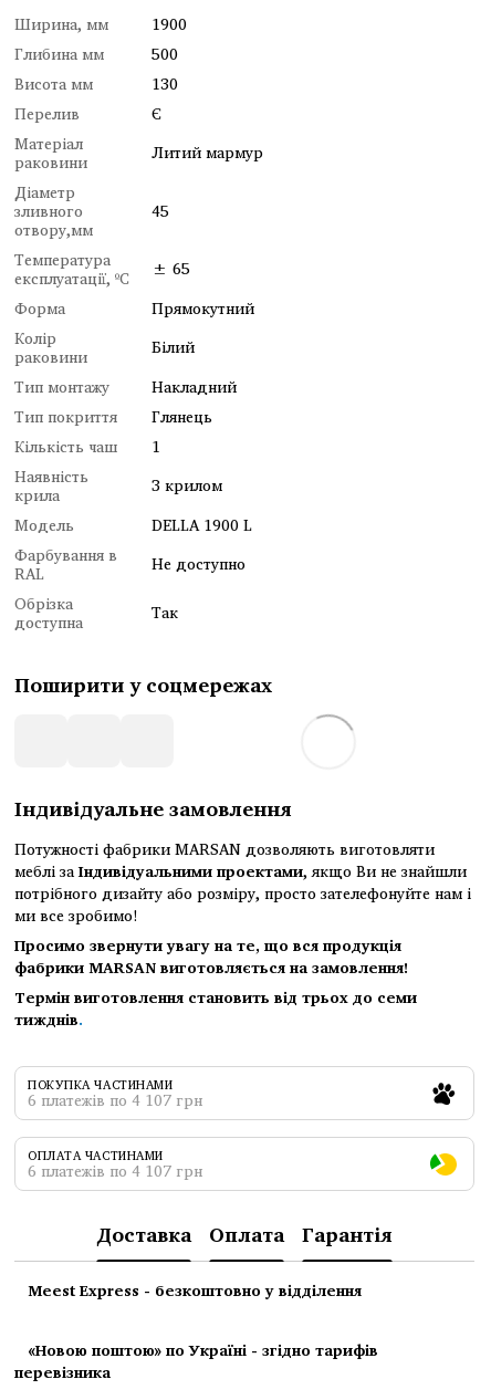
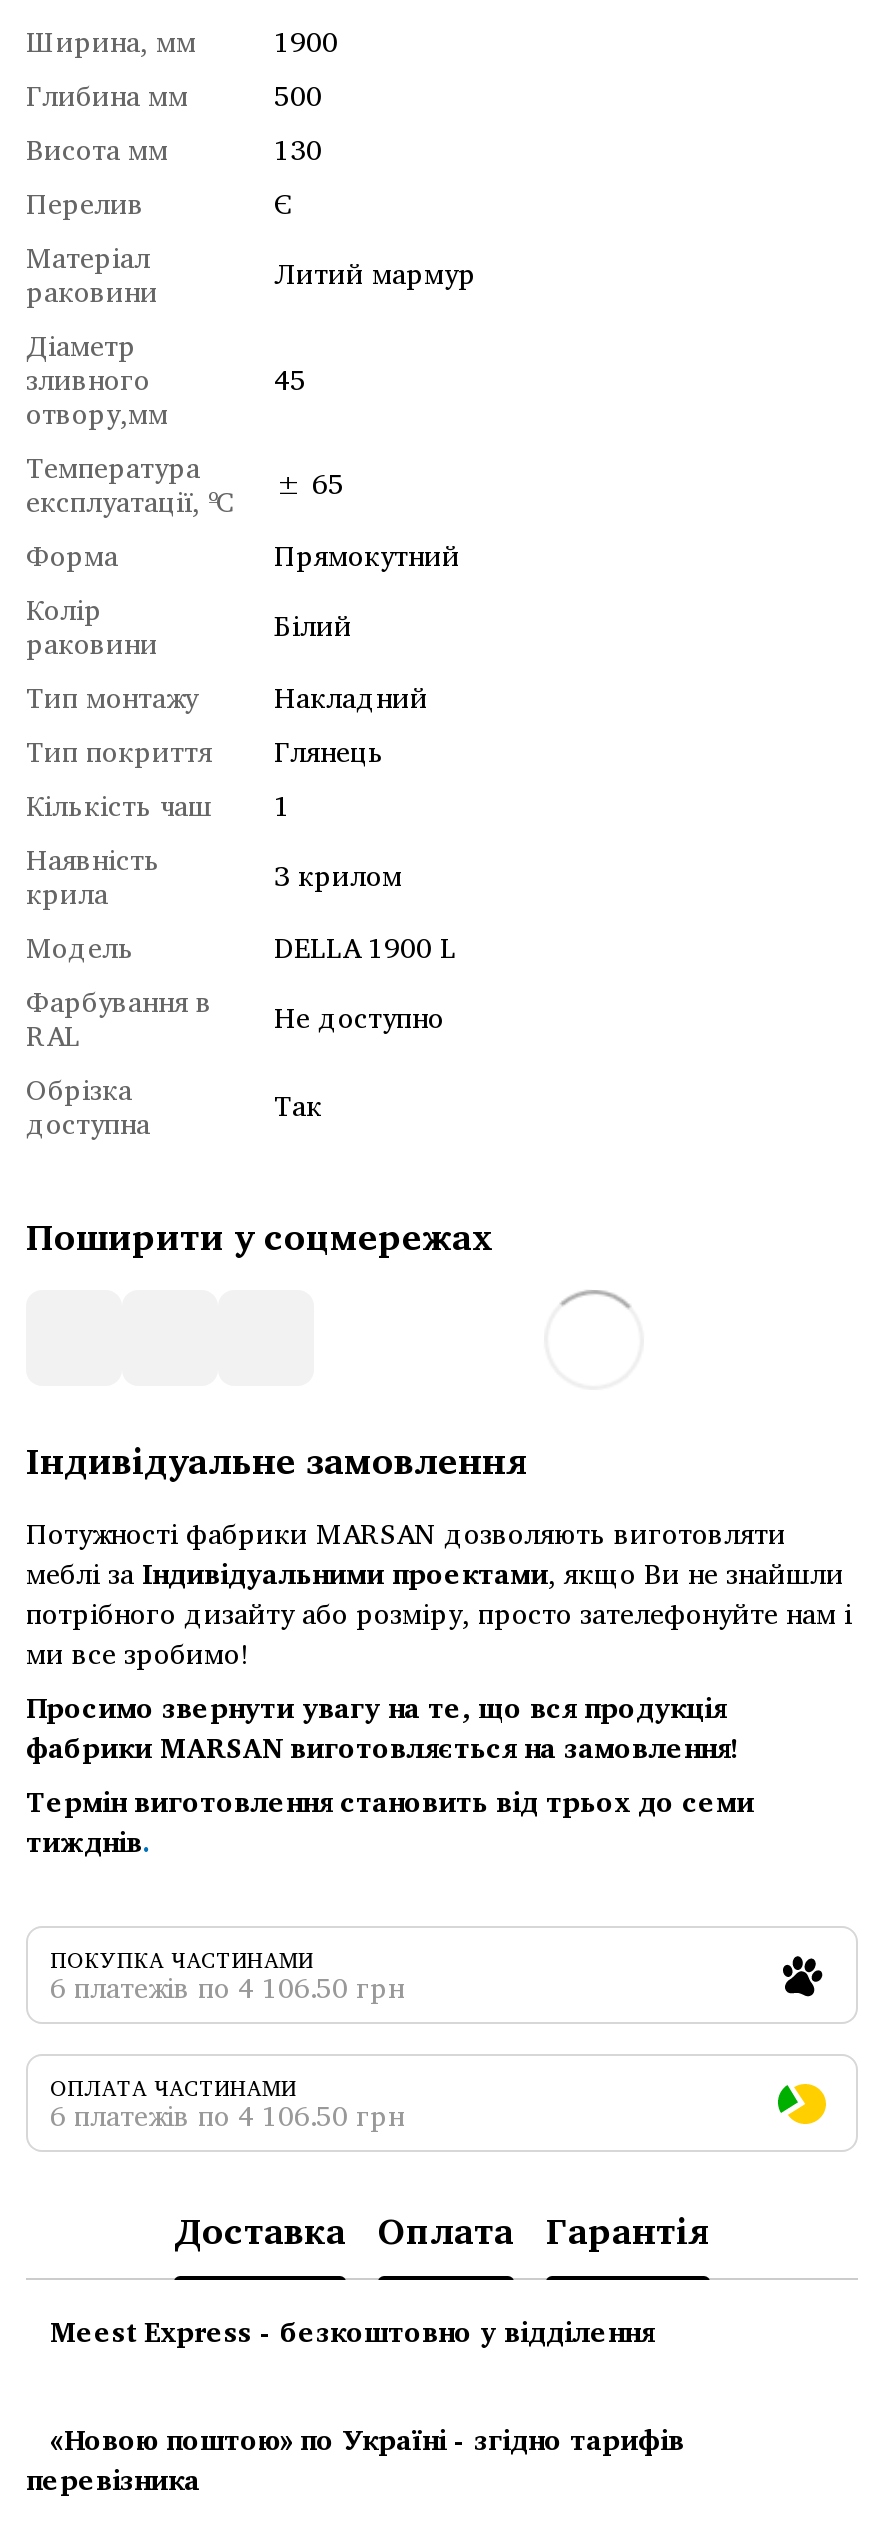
- 6 платежів по 4 107 грн
+ 6 платежів по 4 106.50 грн

- 6 платежів по 4 107 грн
+ 6 платежів по 4 106.50 грн
